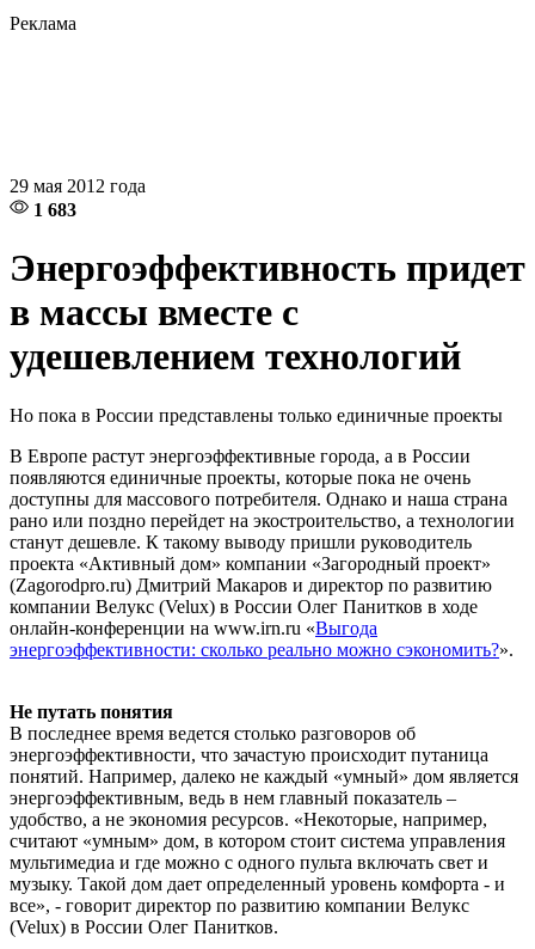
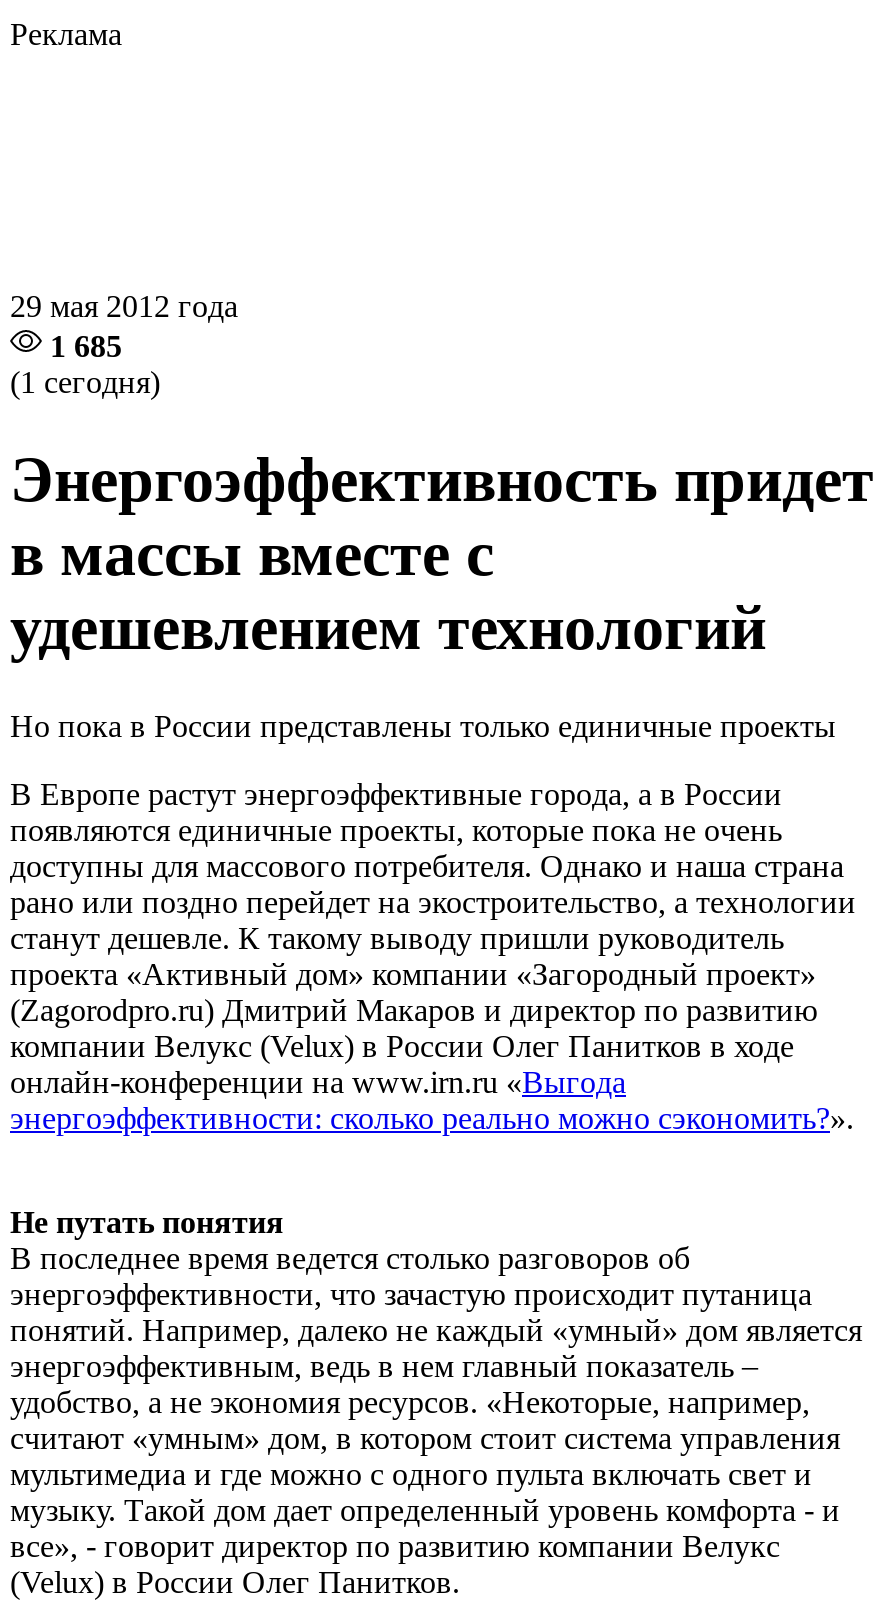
- 1 683
+ 1 685
+ (1 сегодня)
